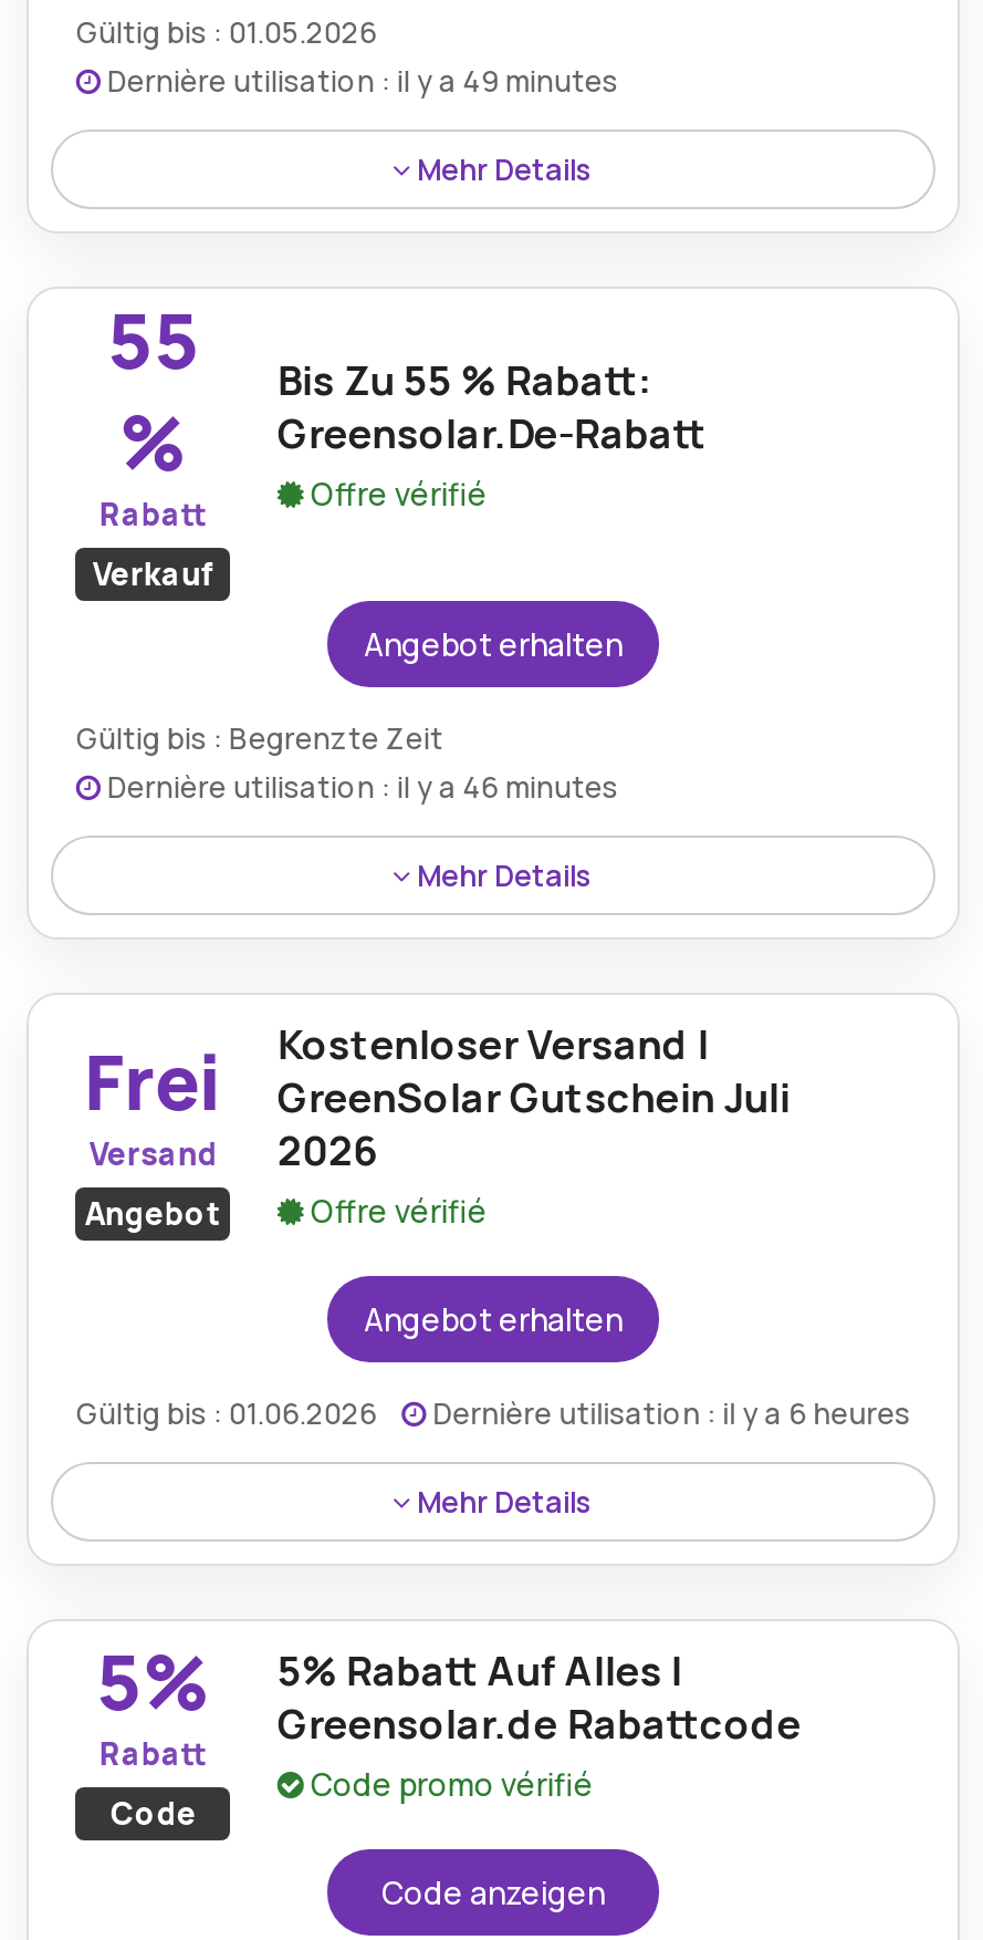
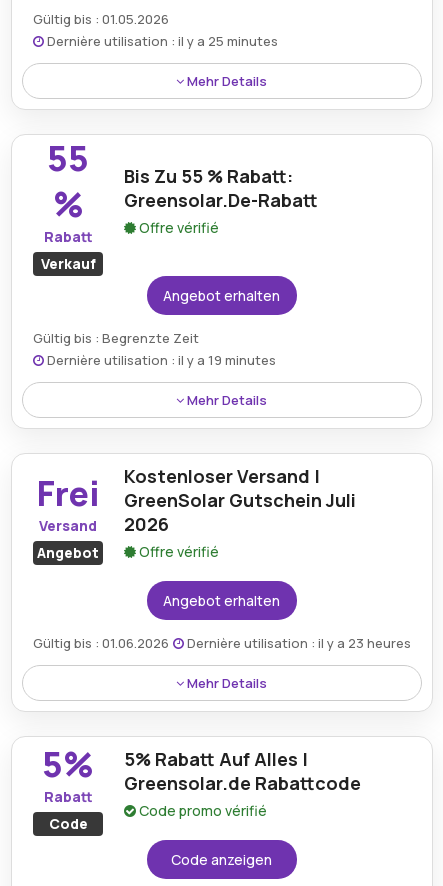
- Dernière utilisation : il y a 49 minutes
+ Dernière utilisation : il y a 25 minutes

- Dernière utilisation : il y a 46 minutes
+ Dernière utilisation : il y a 19 minutes

- Dernière utilisation : il y a 6 heures
+ Dernière utilisation : il y a 23 heures
